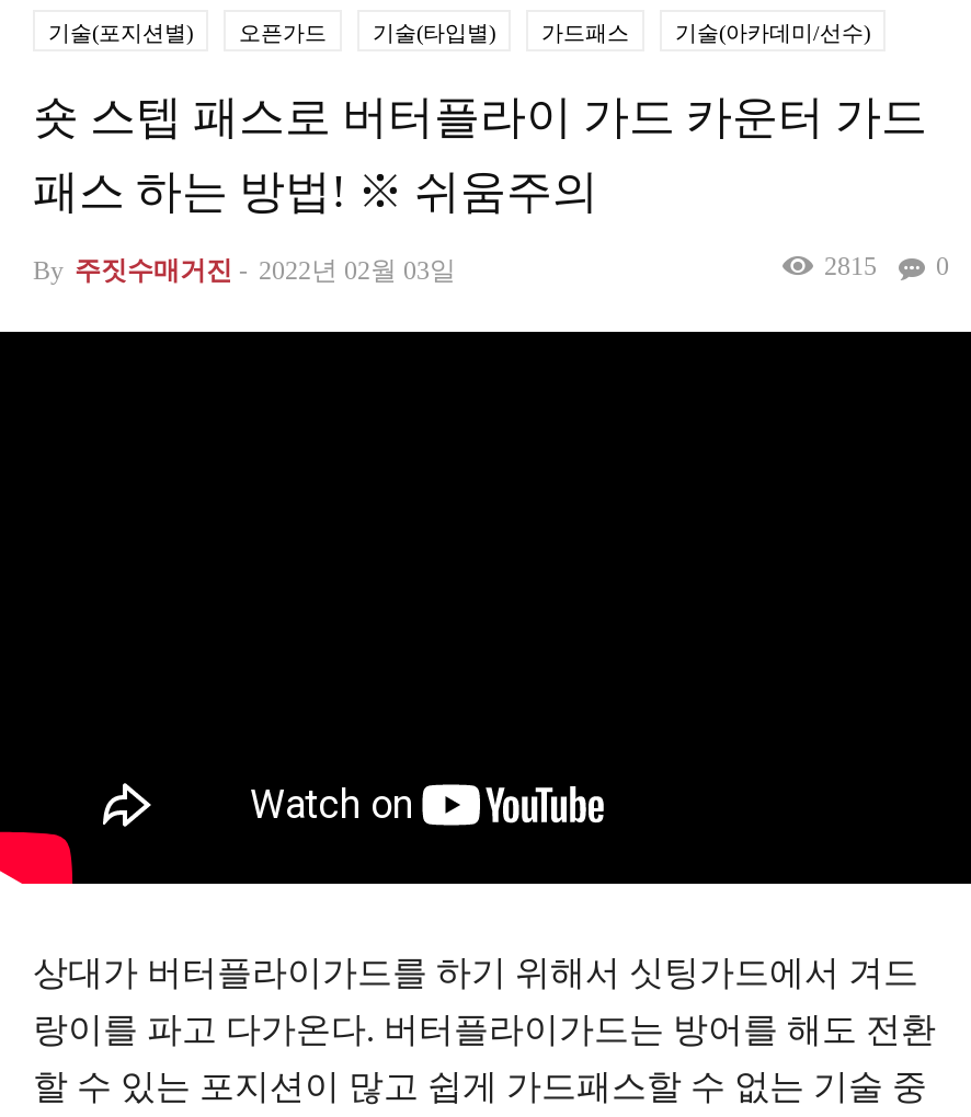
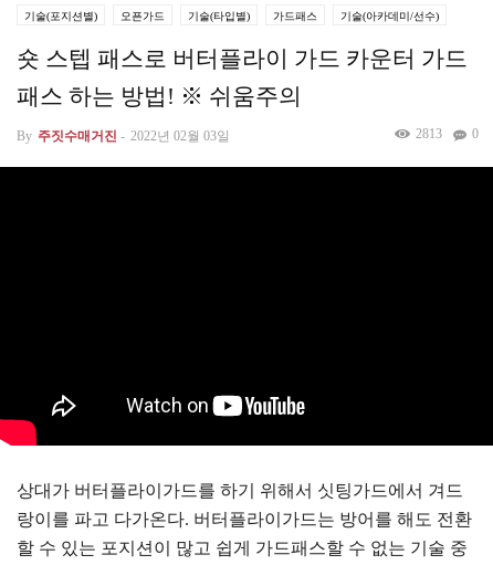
- 2815 0
+ 2813 0
